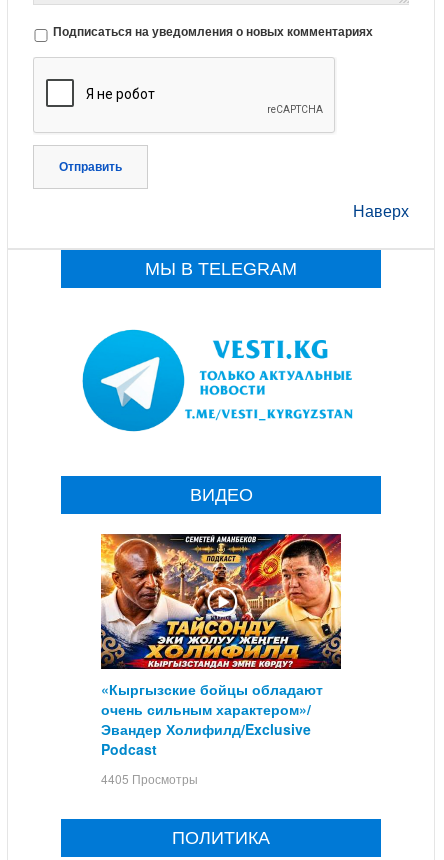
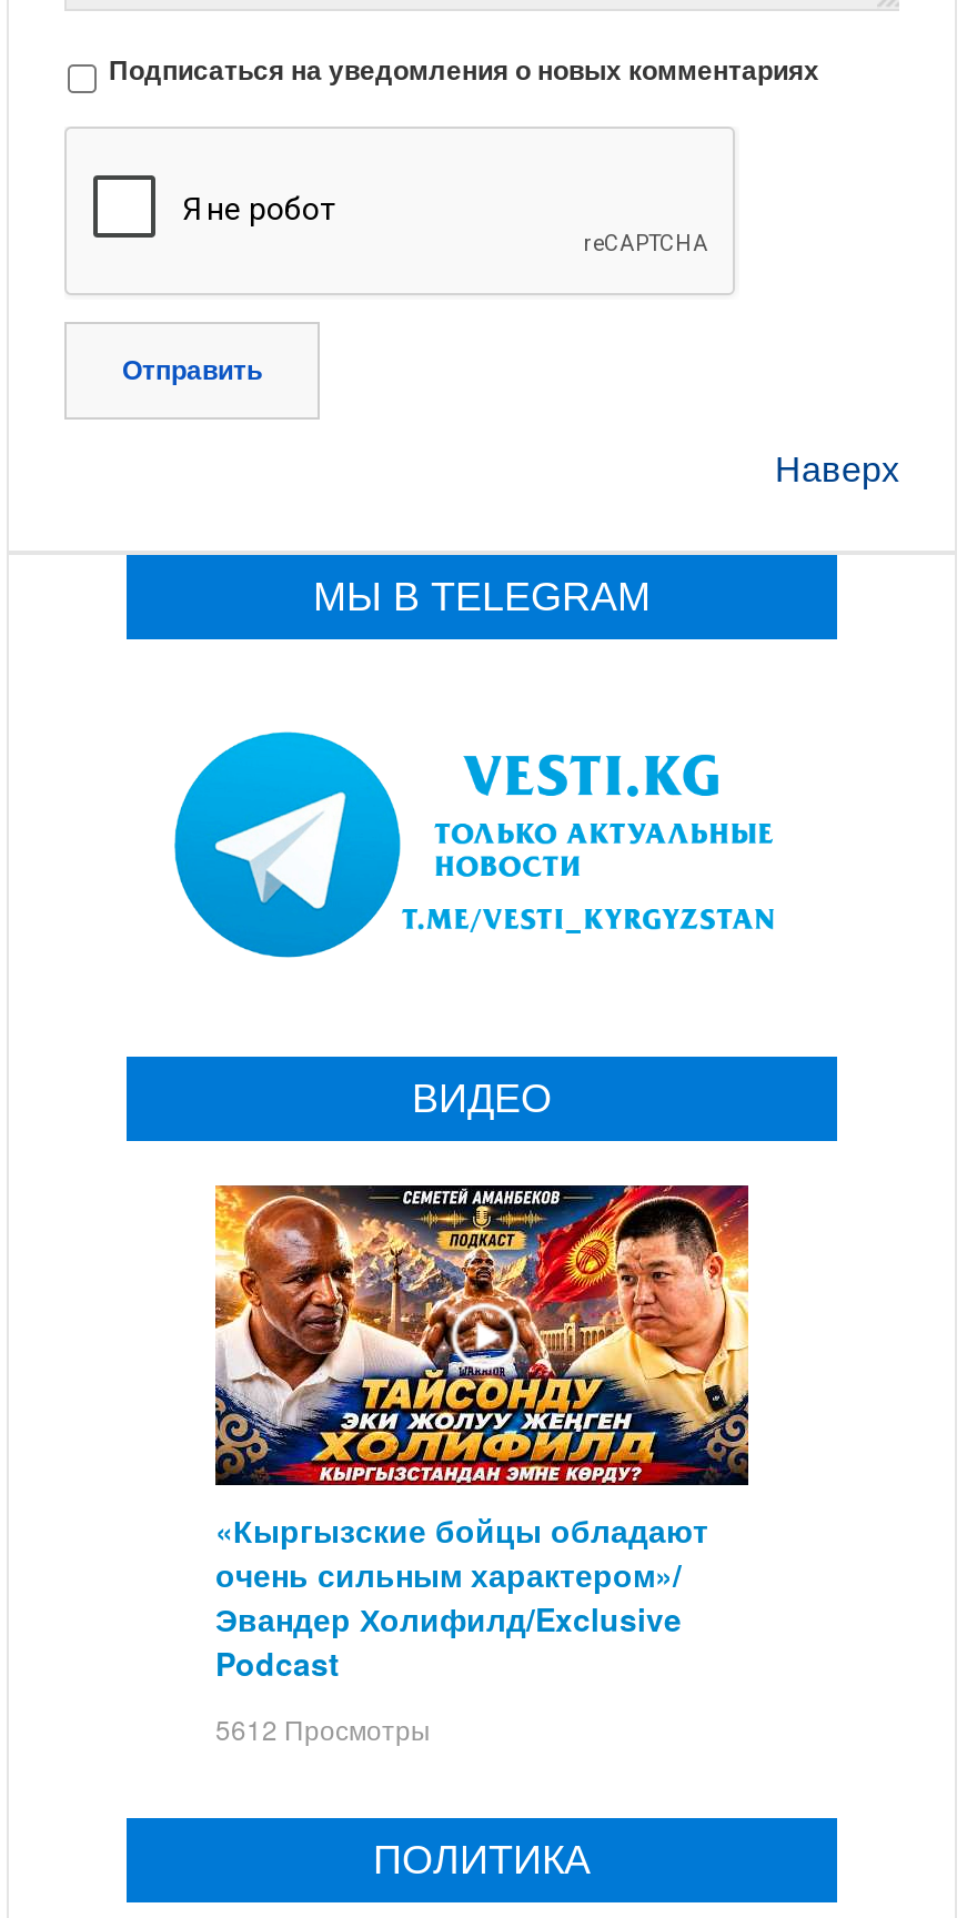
- 4405 Просмотры
+ 5612 Просмотры
